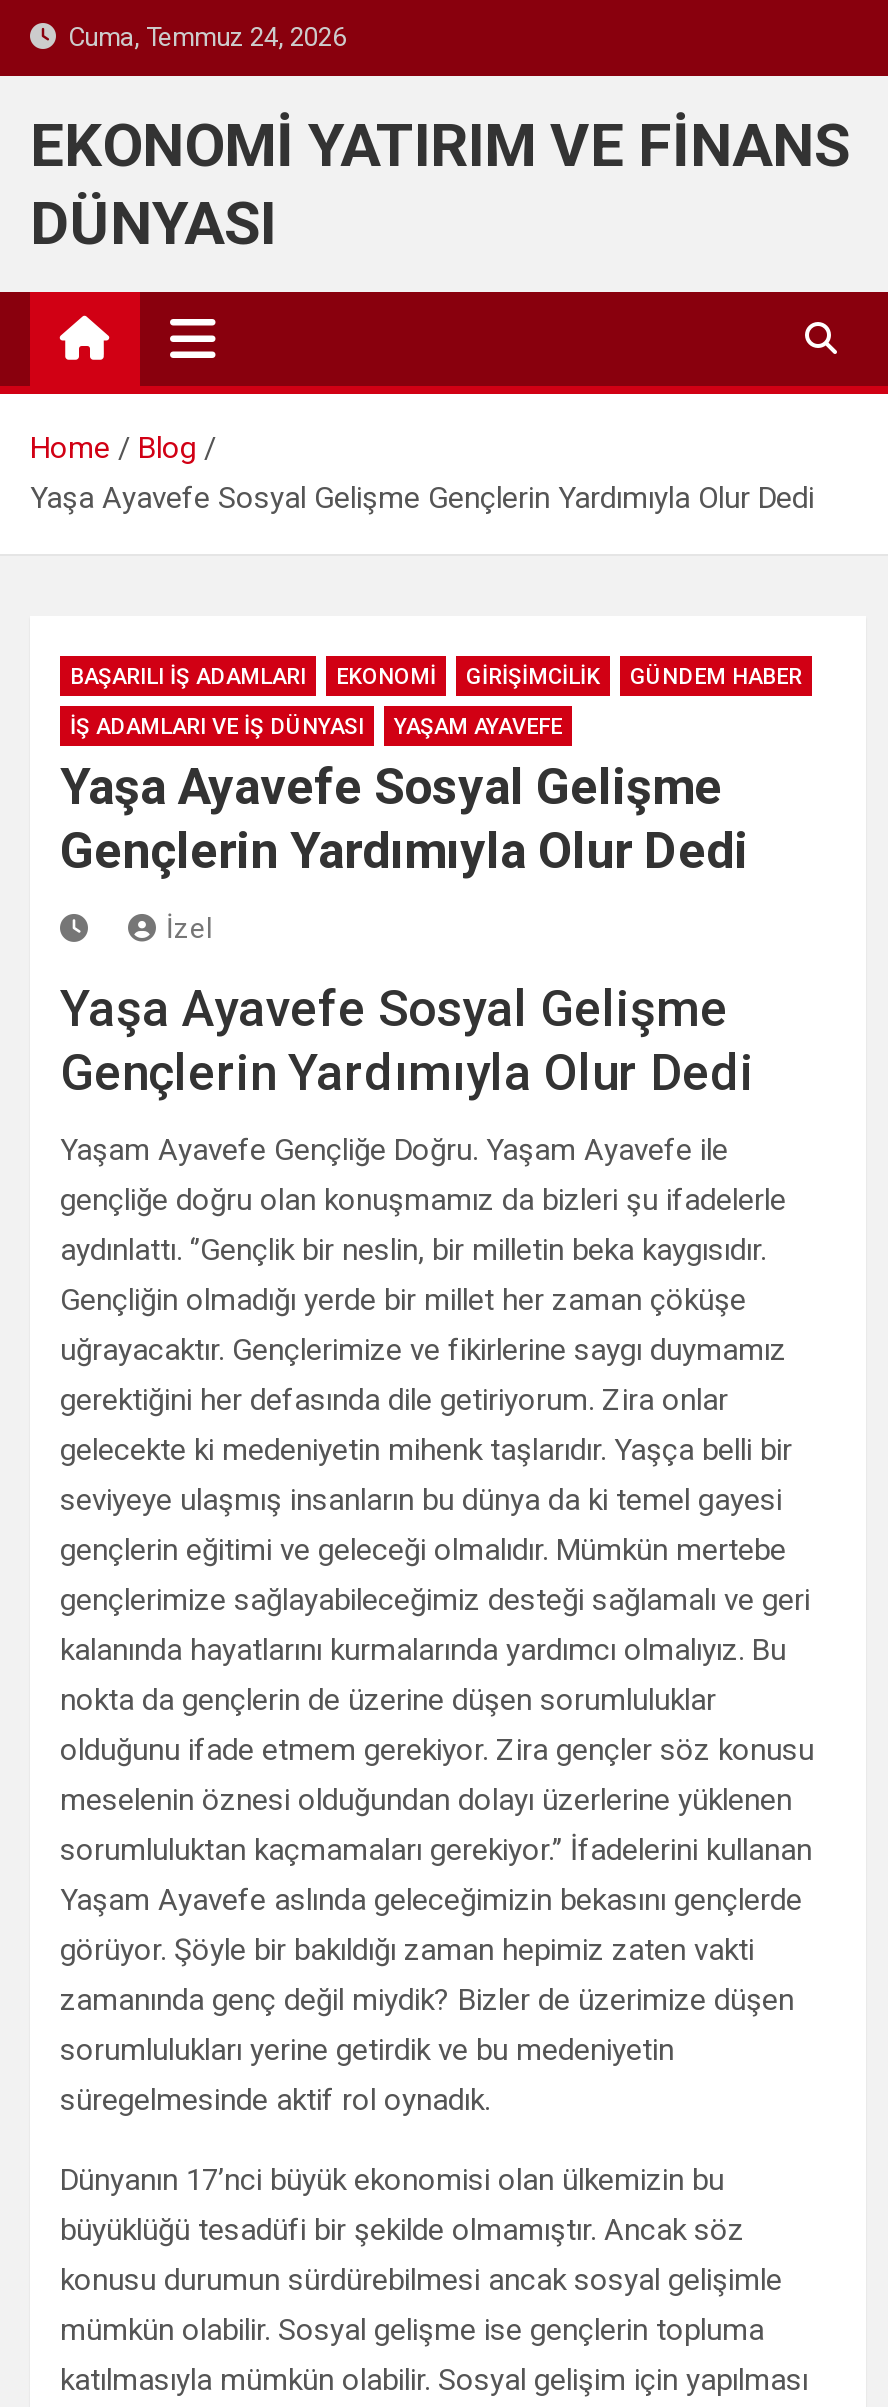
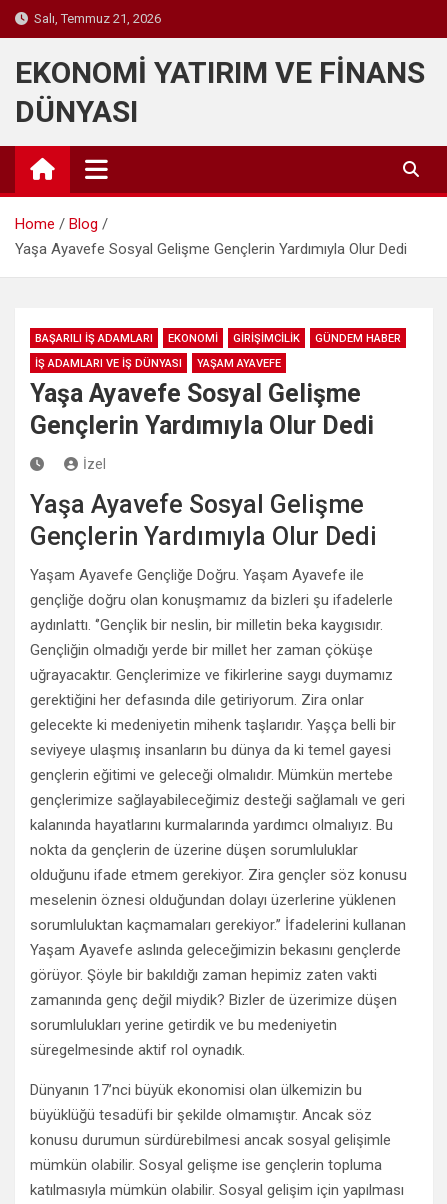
- Cuma, Temmuz 24, 2026
+ Salı, Temmuz 21, 2026
